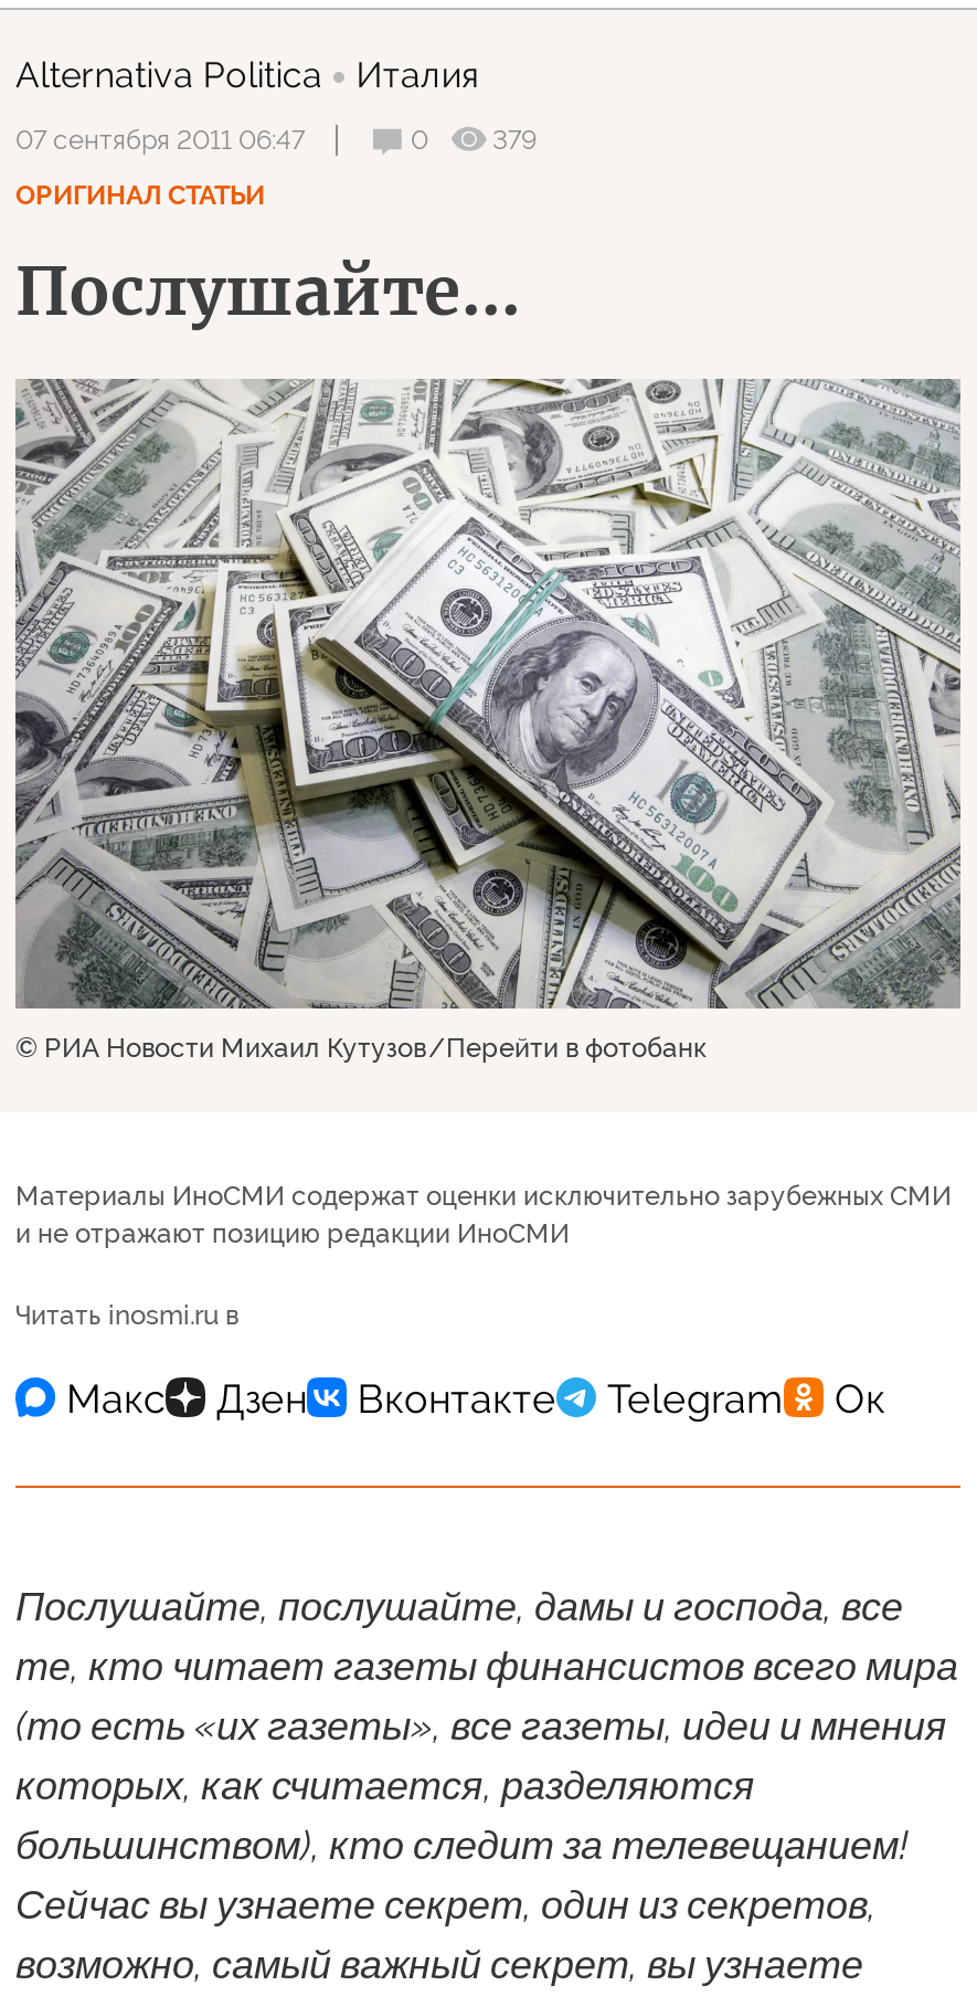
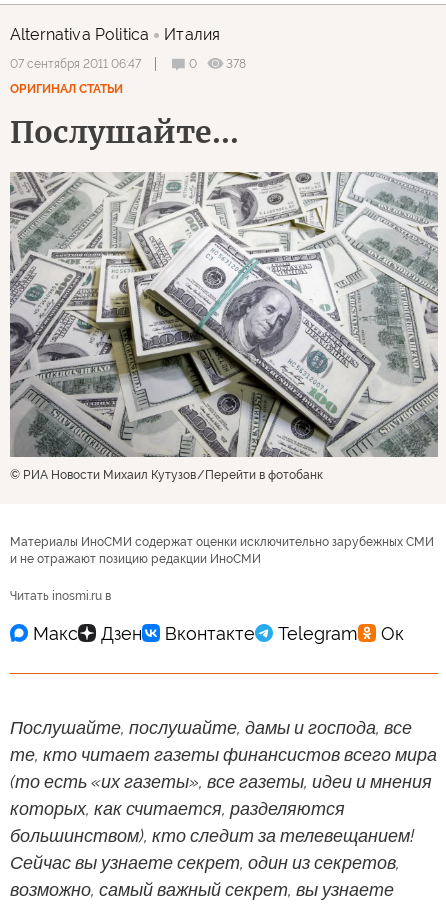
- 379
+ 378
